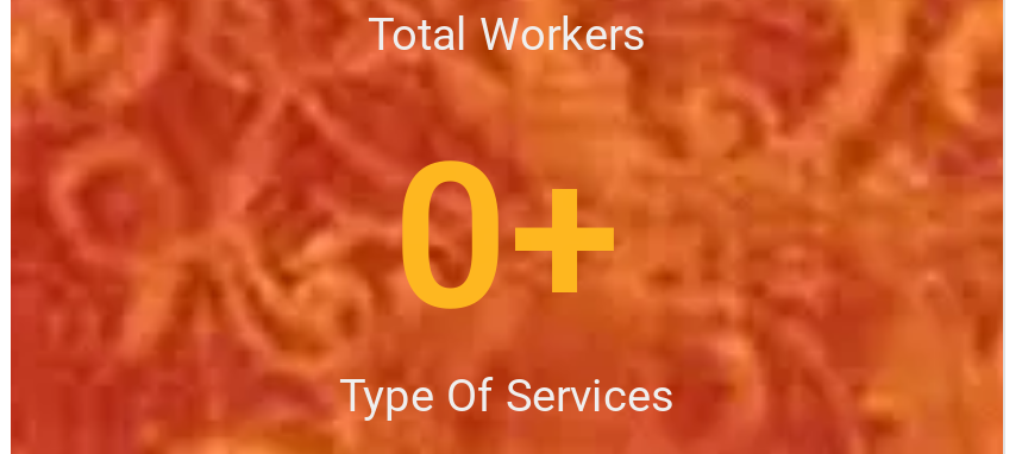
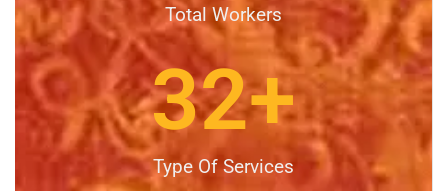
- 0+
+ 32+
